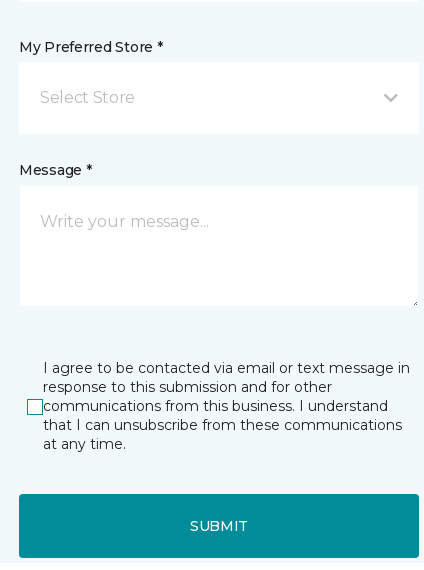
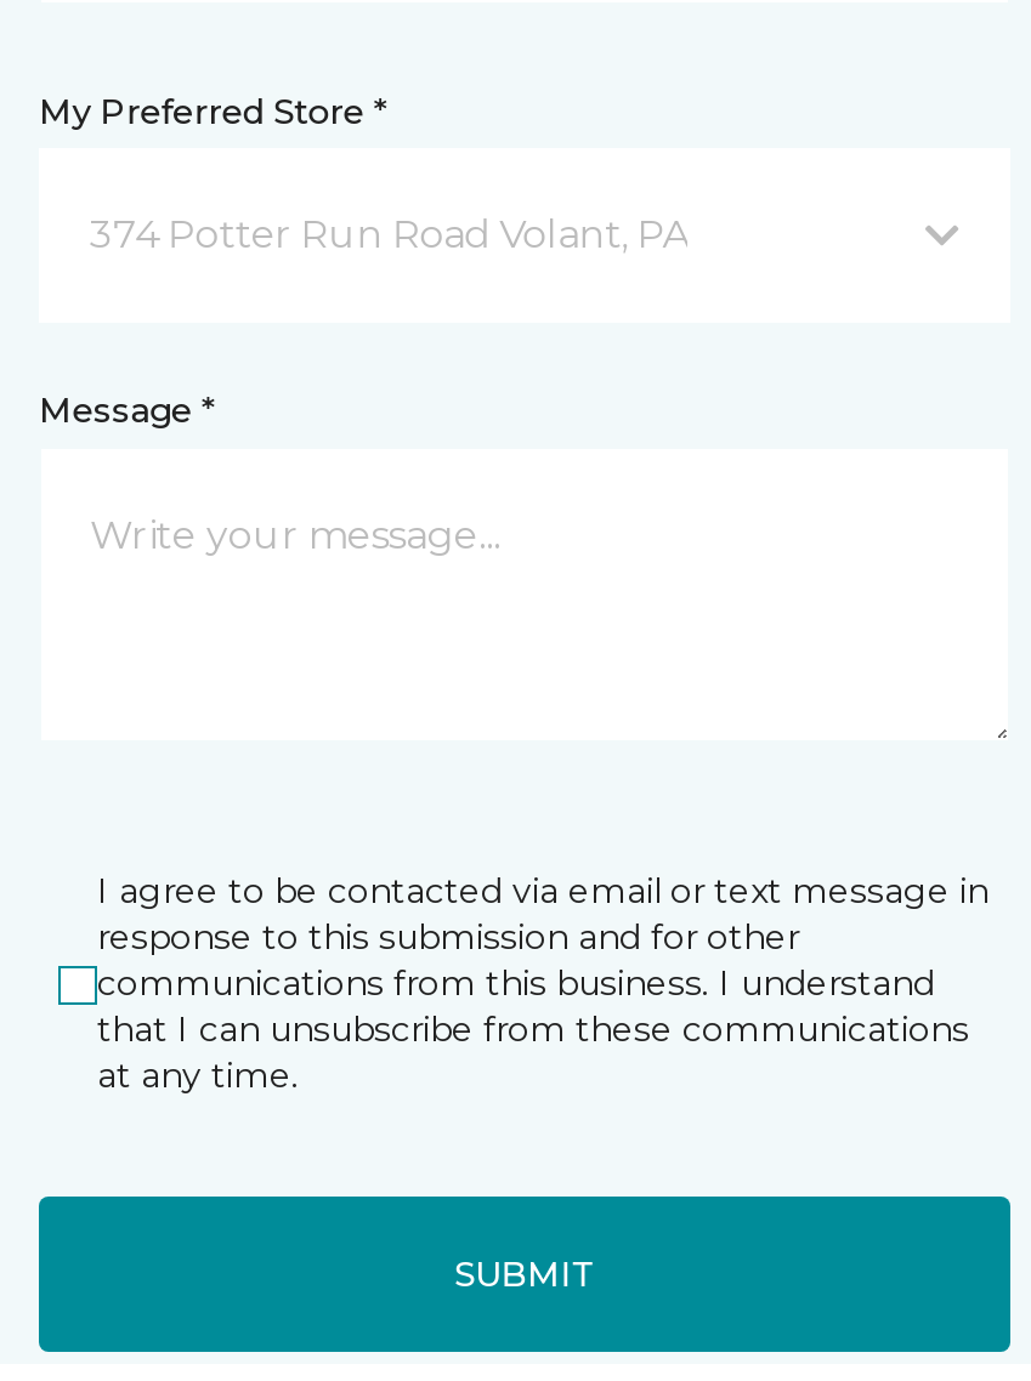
- Select Store
+ 374 Potter Run Road Volant, PA
